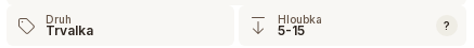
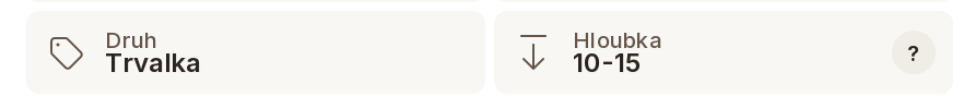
- 5-15
+ 10-15
